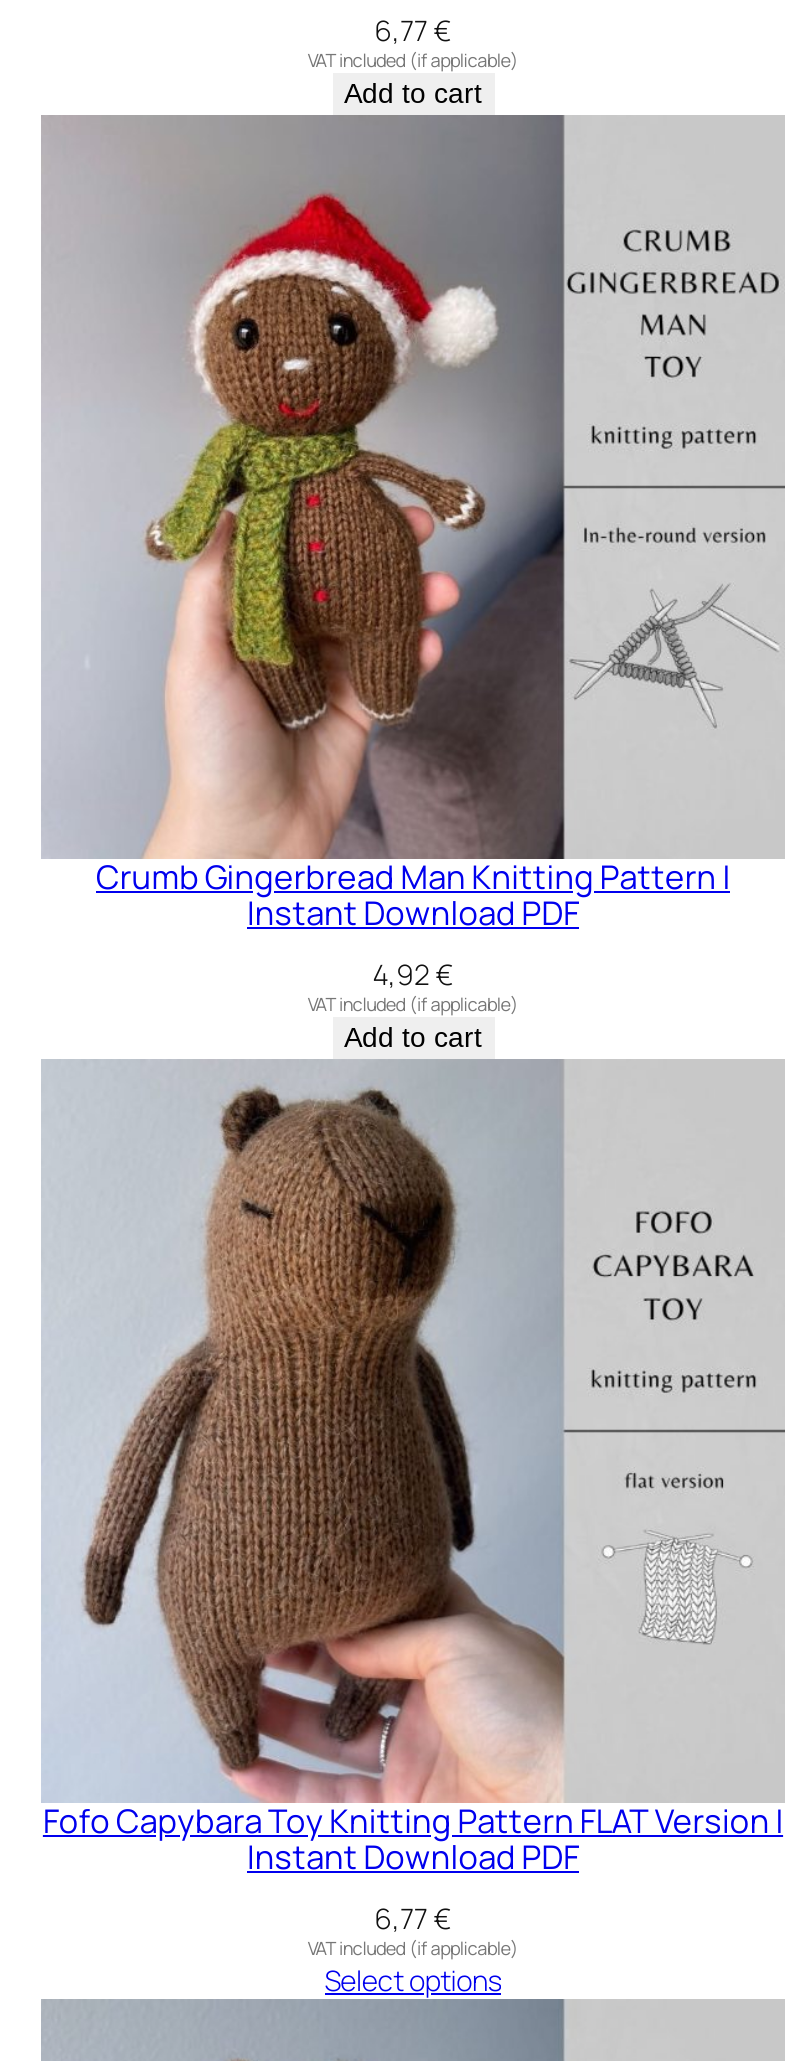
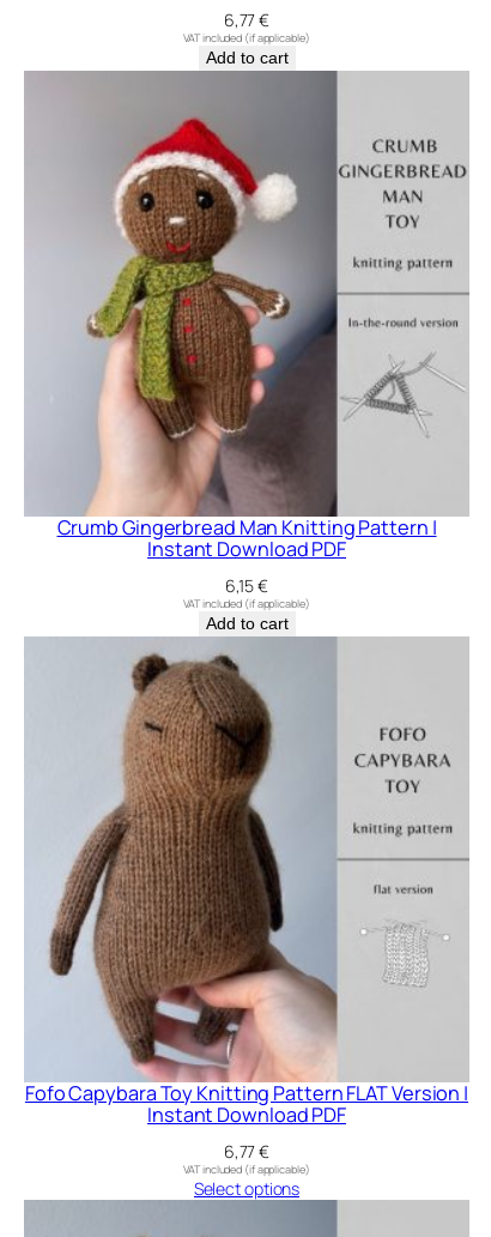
- 4,92 €
+ 6,15 €
